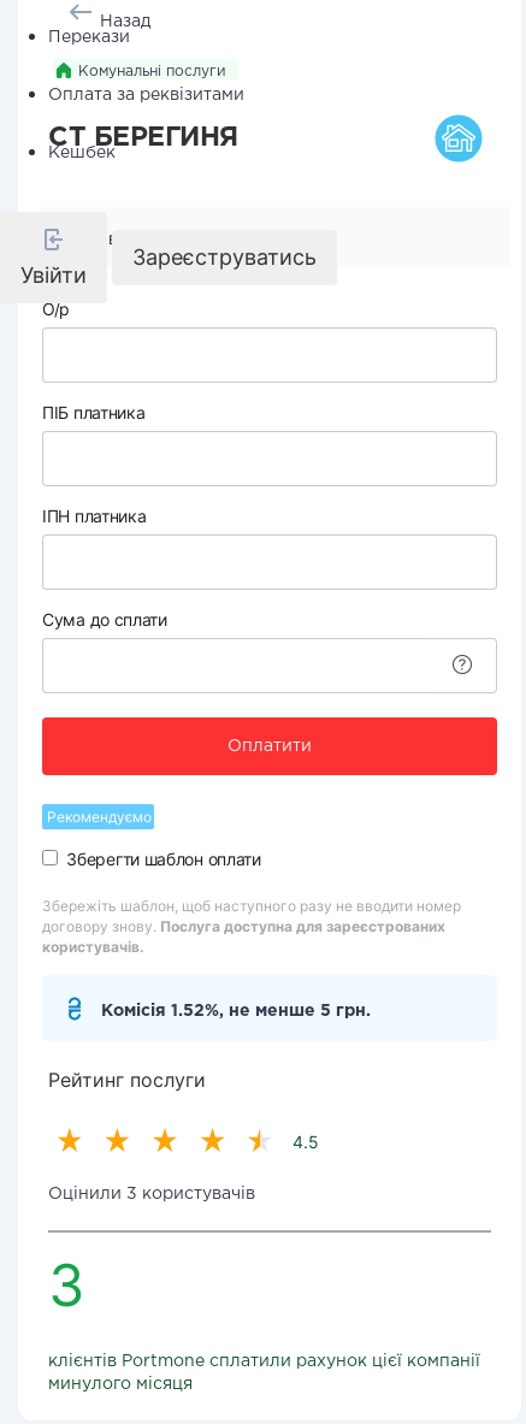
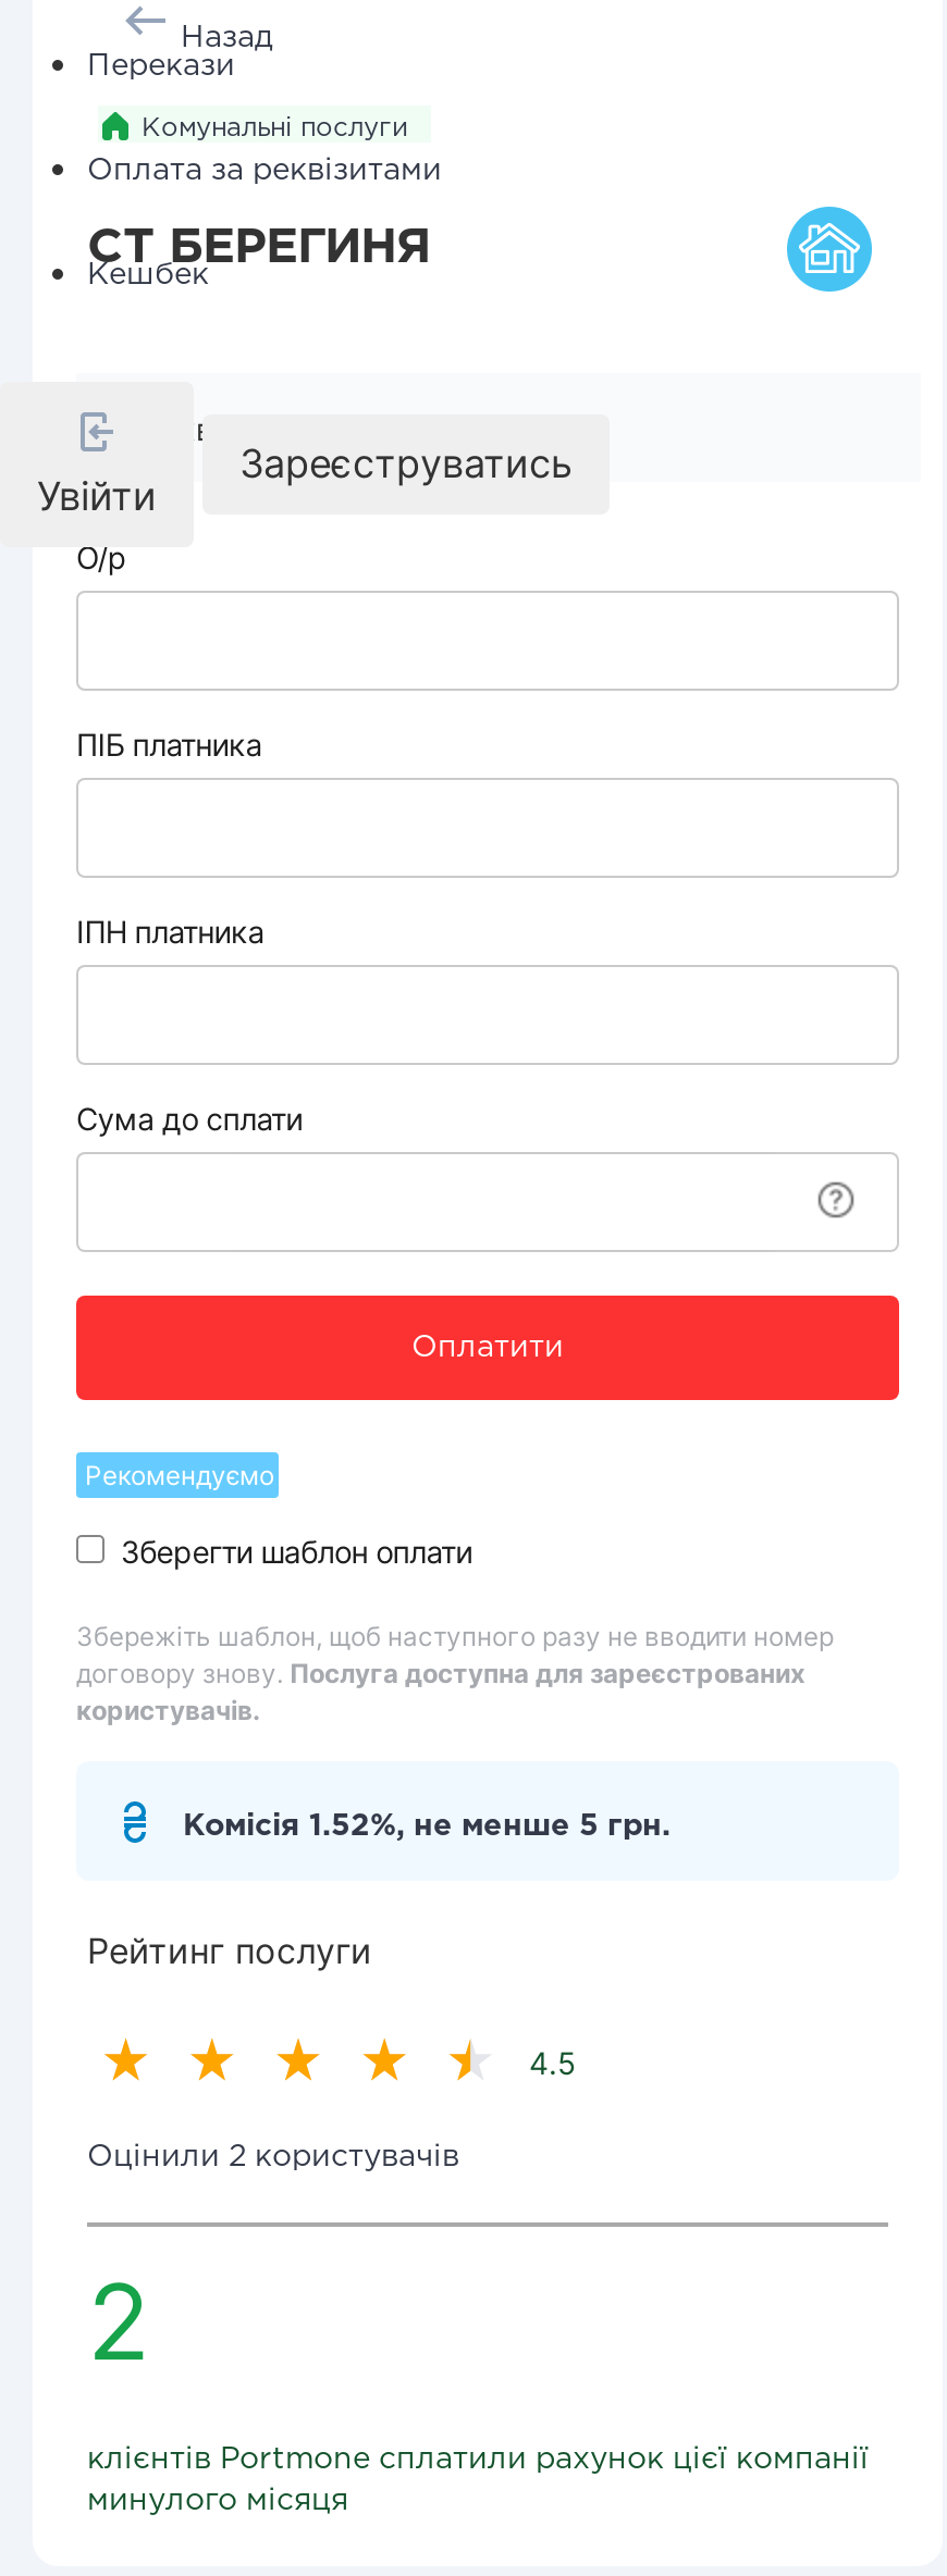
- Оцінили 3 користувачів
+ Оцінили 2 користувачів

- 3
+ 2
